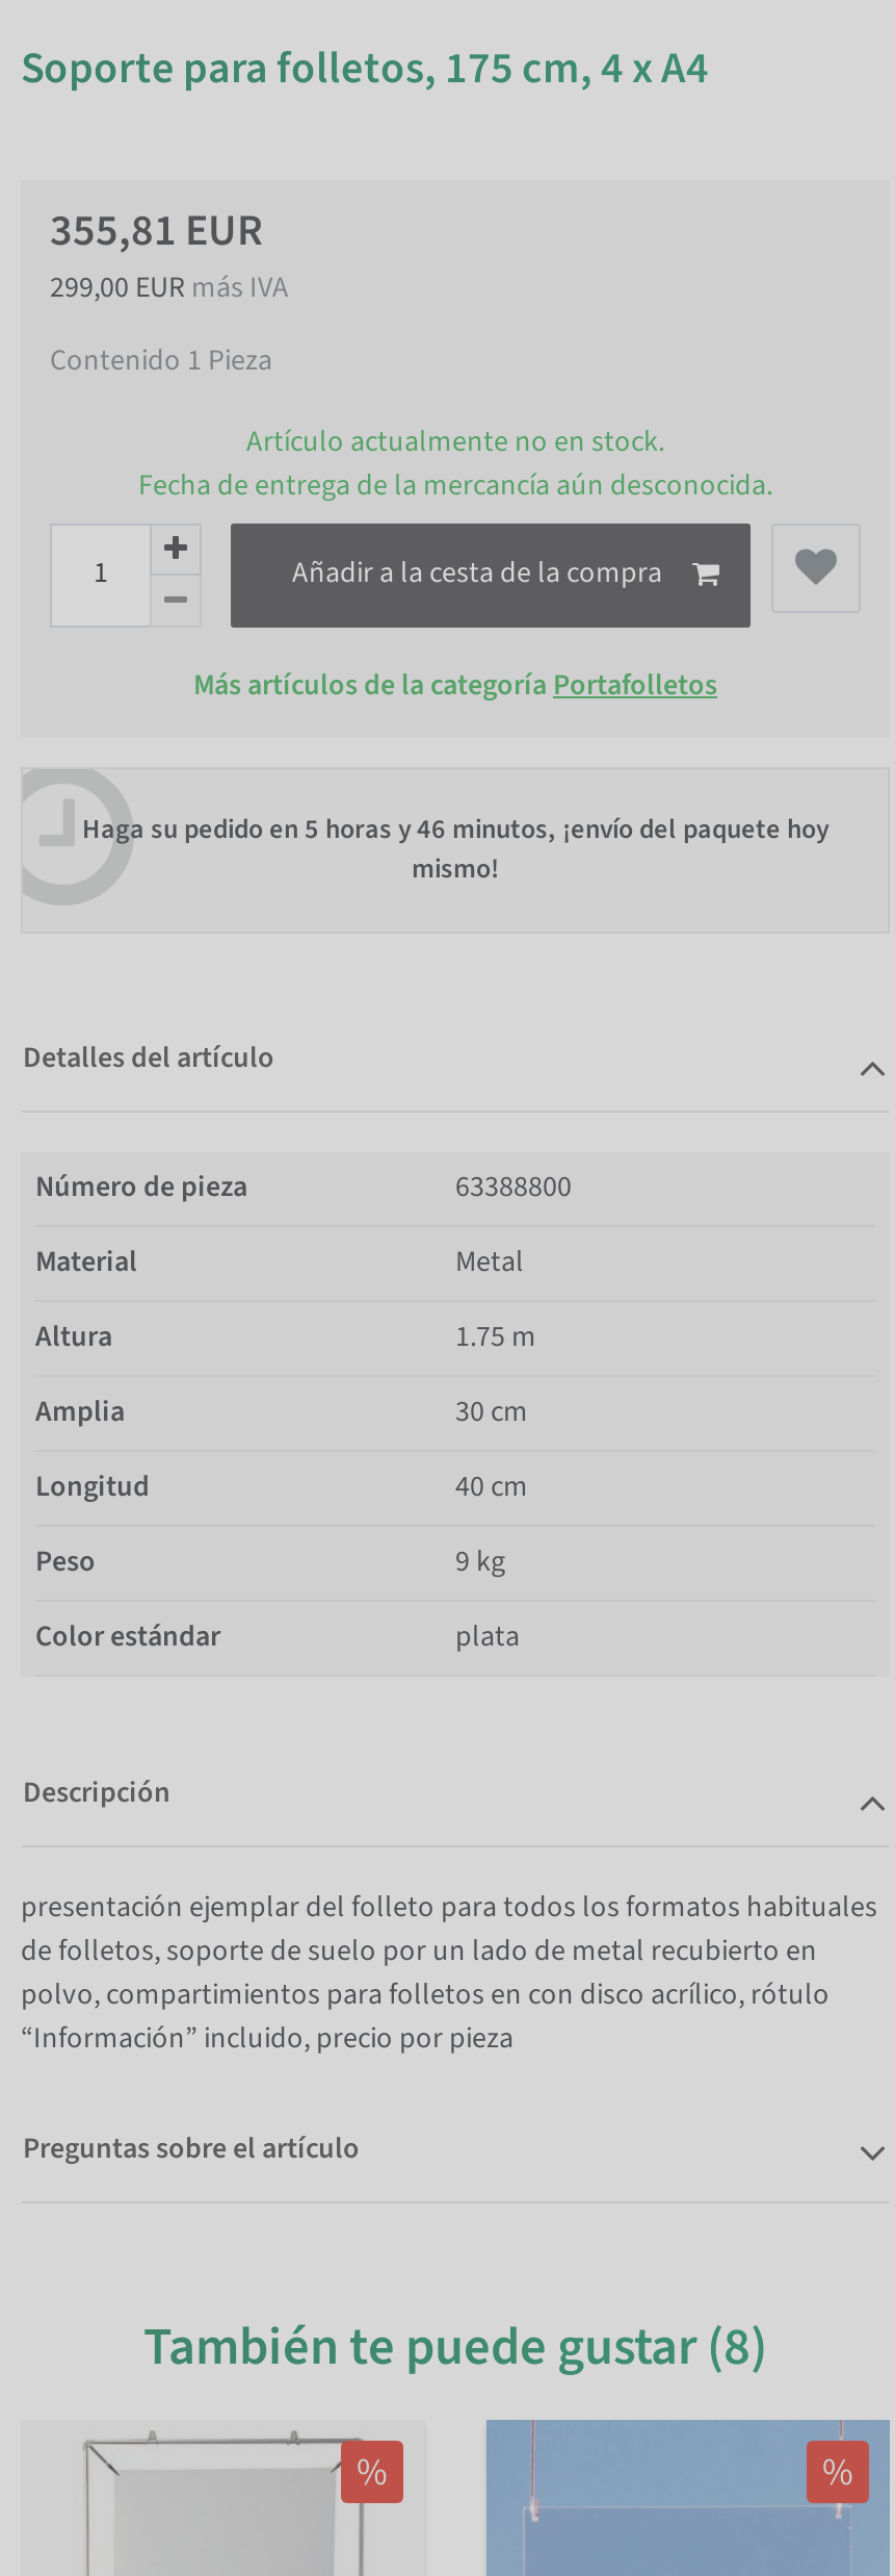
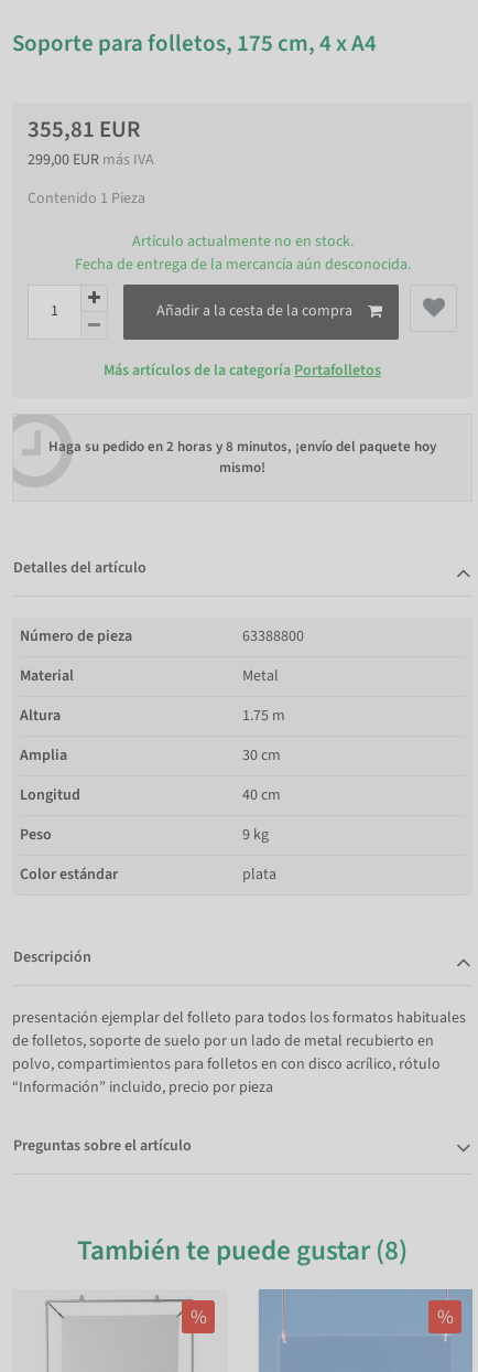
- Haga su pedido en 5 horas y 46 minutos, ¡envío del paquete hoy
+ Haga su pedido en 2 horas y 8 minutos, ¡envío del paquete hoy
